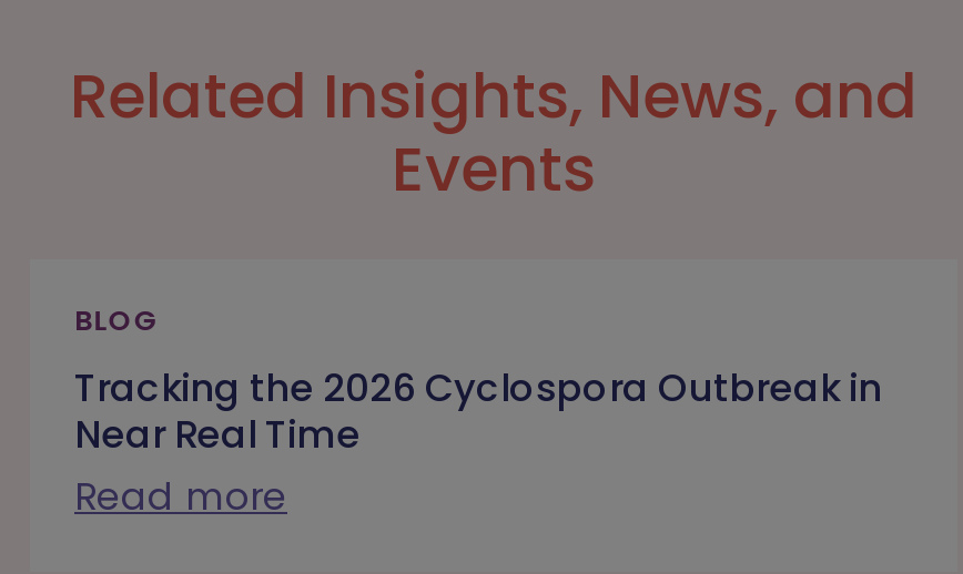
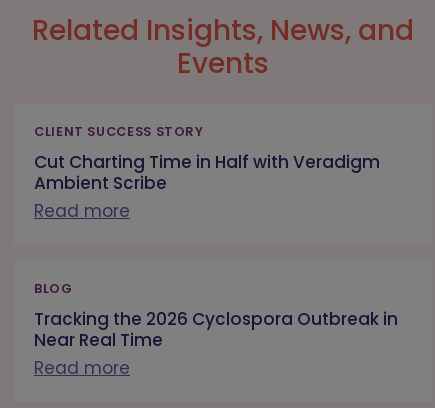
+ CLIENT SUCCESS STORY
+ Cut Charting Time in Half with Veradigm
+ Ambient Scribe
+ Read more
